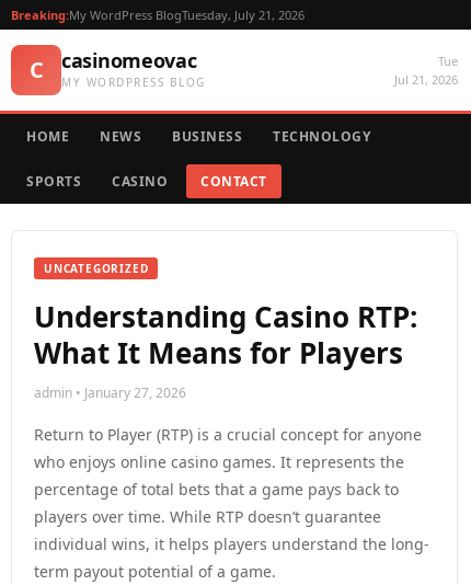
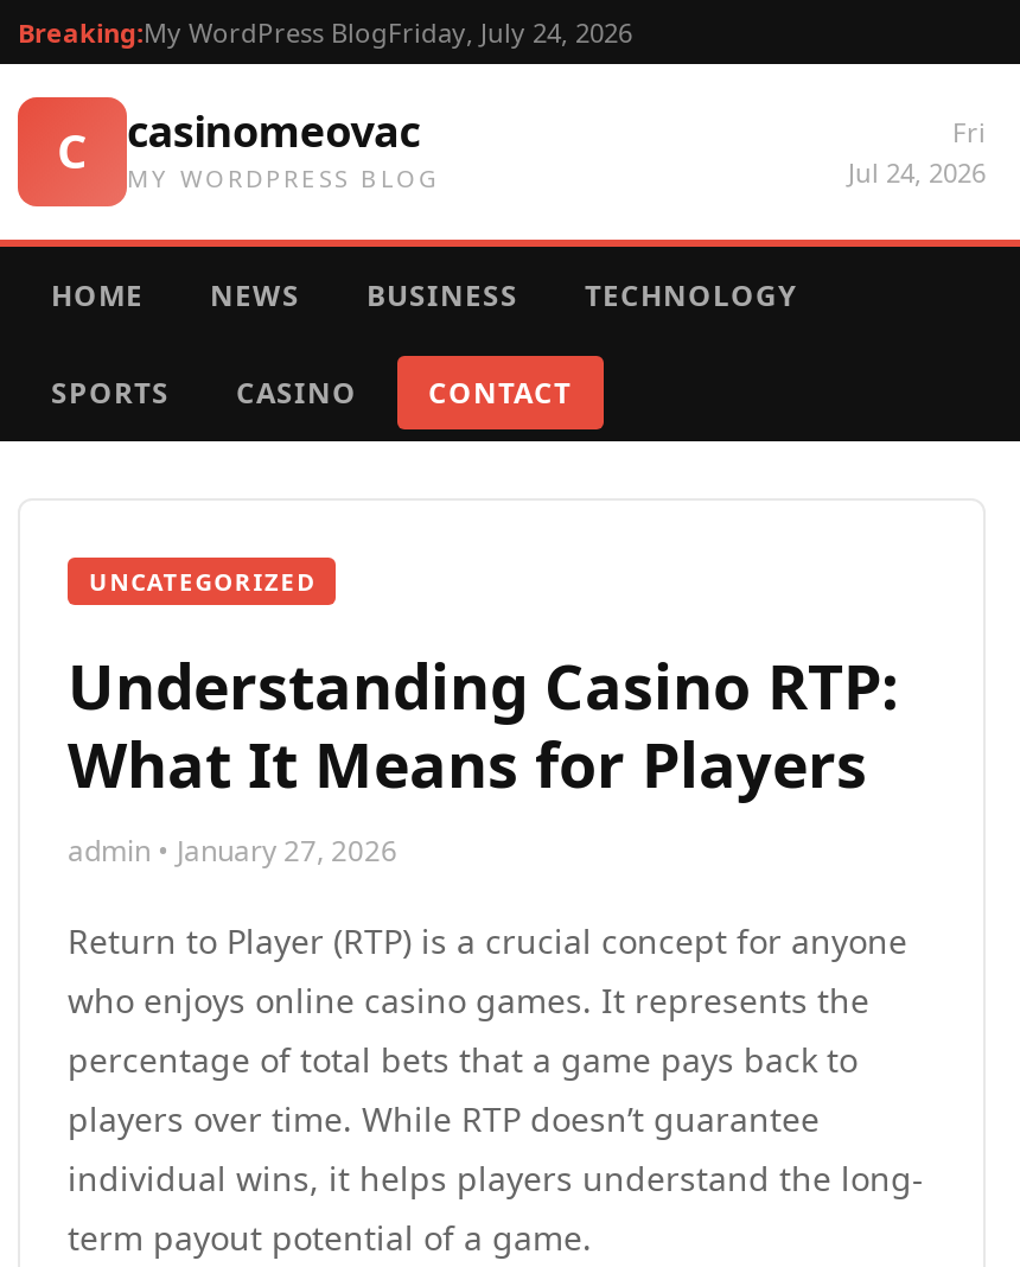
- Breaking:My WordPress BlogTuesday, July 21, 2026
+ Breaking:My WordPress BlogFriday, July 24, 2026

- Tue
- Jul 21, 2026
+ Fri
+ Jul 24, 2026
